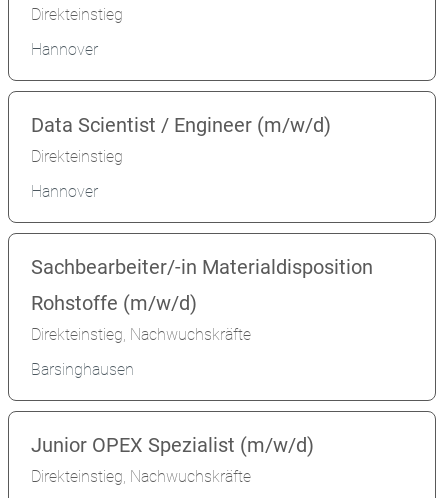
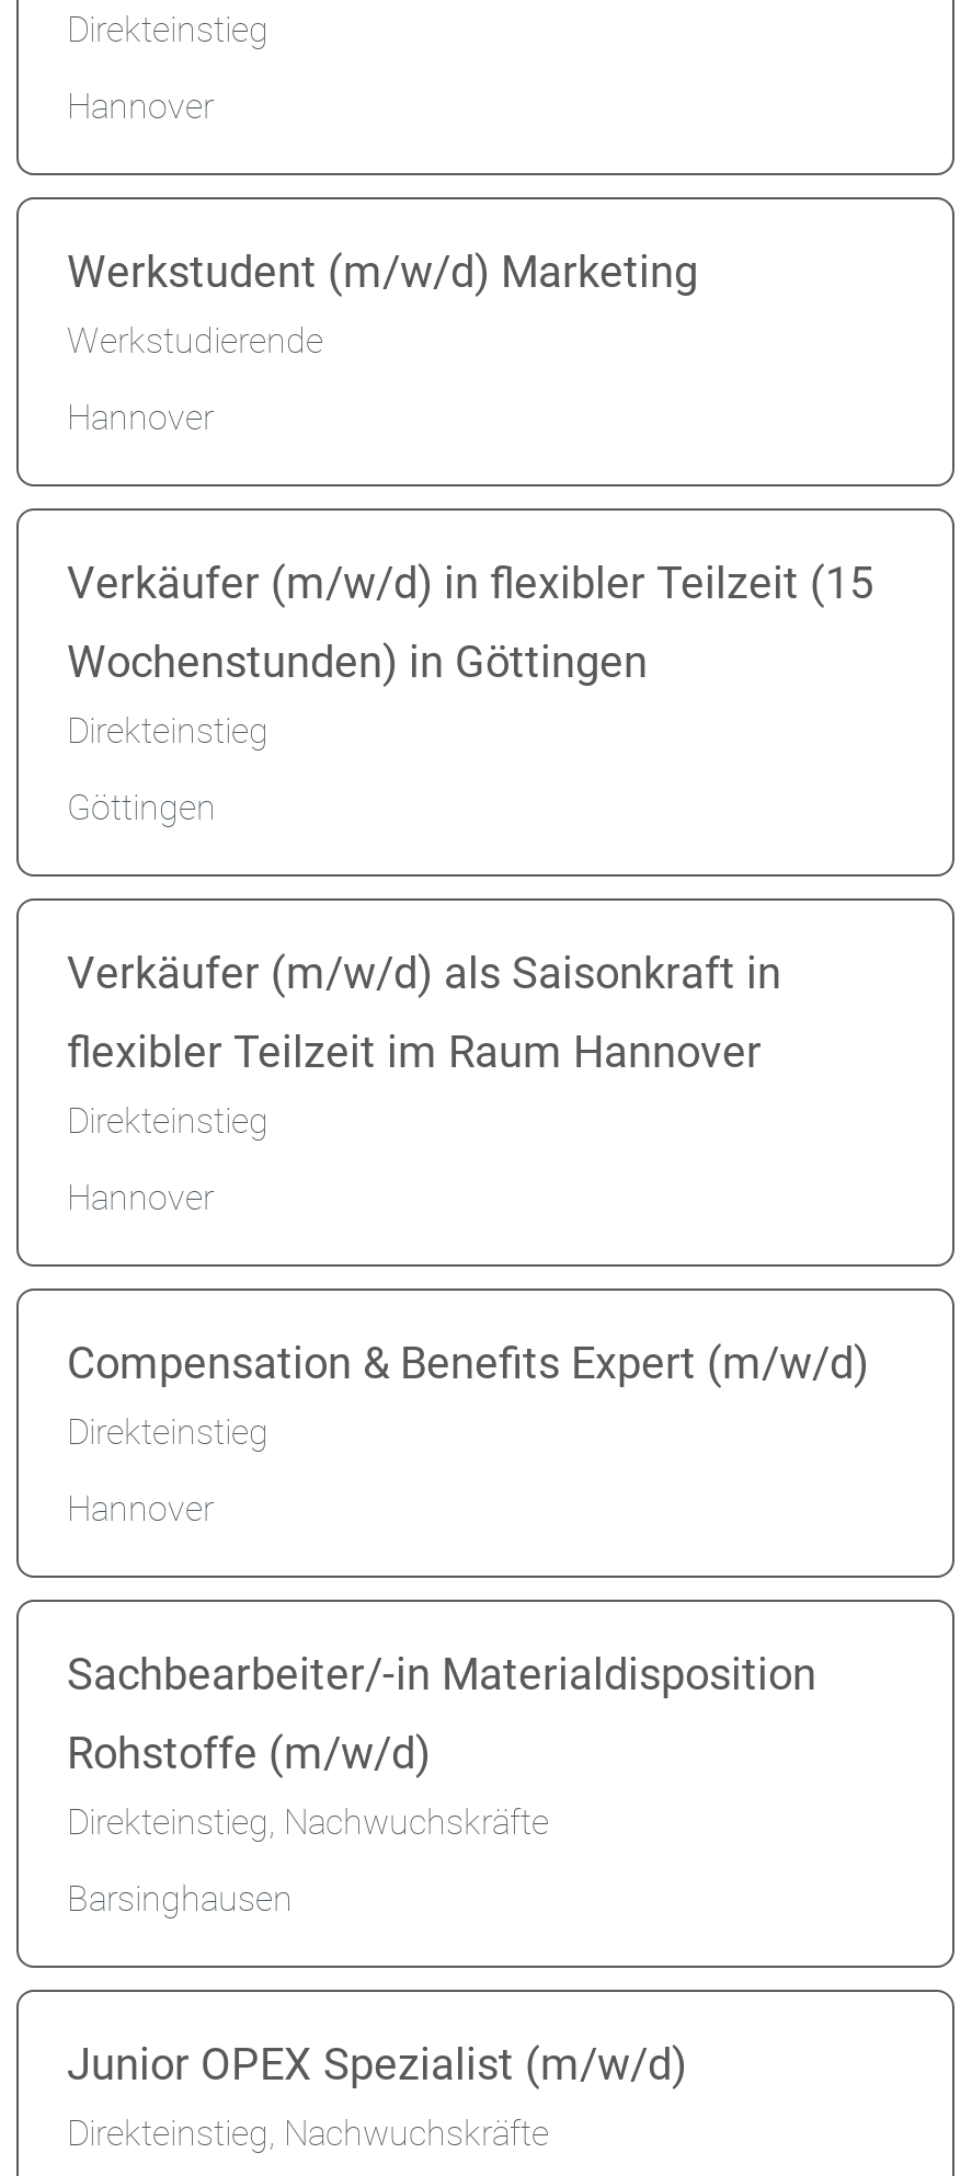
- Data Scientist / Engineer (m/w/d)
+ Werkstudent (m/w/d) Marketing
+ Werkstudierende
+ Hannover
+ Verkäufer (m/w/d) in flexibler Teilzeit (15
+ Wochenstunden) in Göttingen
+ Direkteinstieg
+ Göttingen
+ Verkäufer (m/w/d) als Saisonkraft in
+ flexibler Teilzeit im Raum Hannover
+ Direkteinstieg
+ Hannover
+ Compensation & Benefits Expert (m/w/d)
